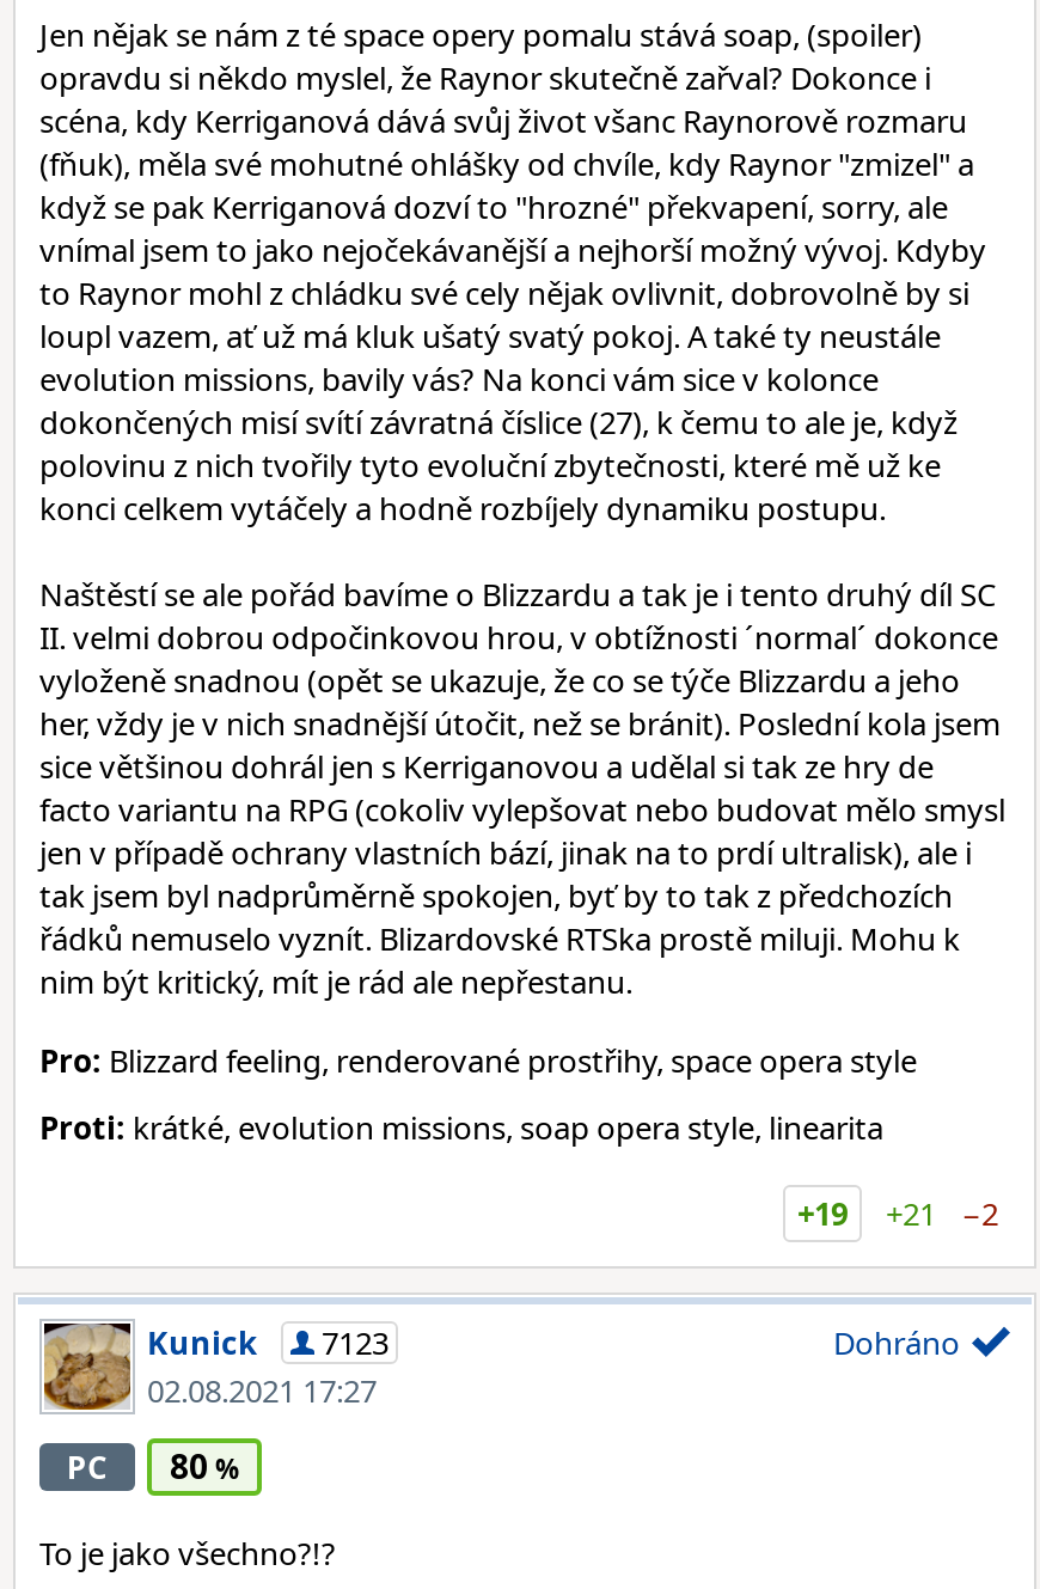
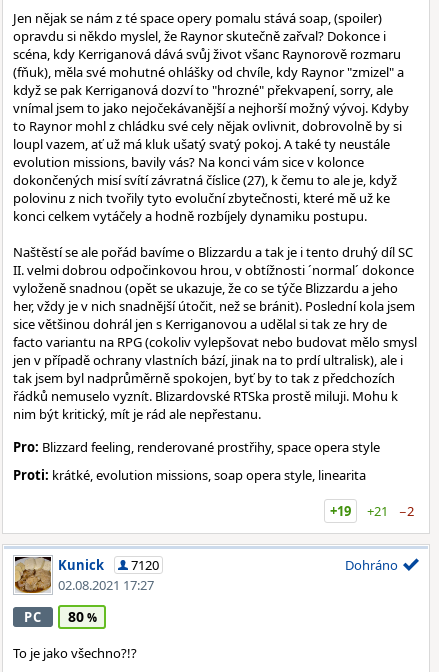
- Kunick 7123
+ Kunick 7120
